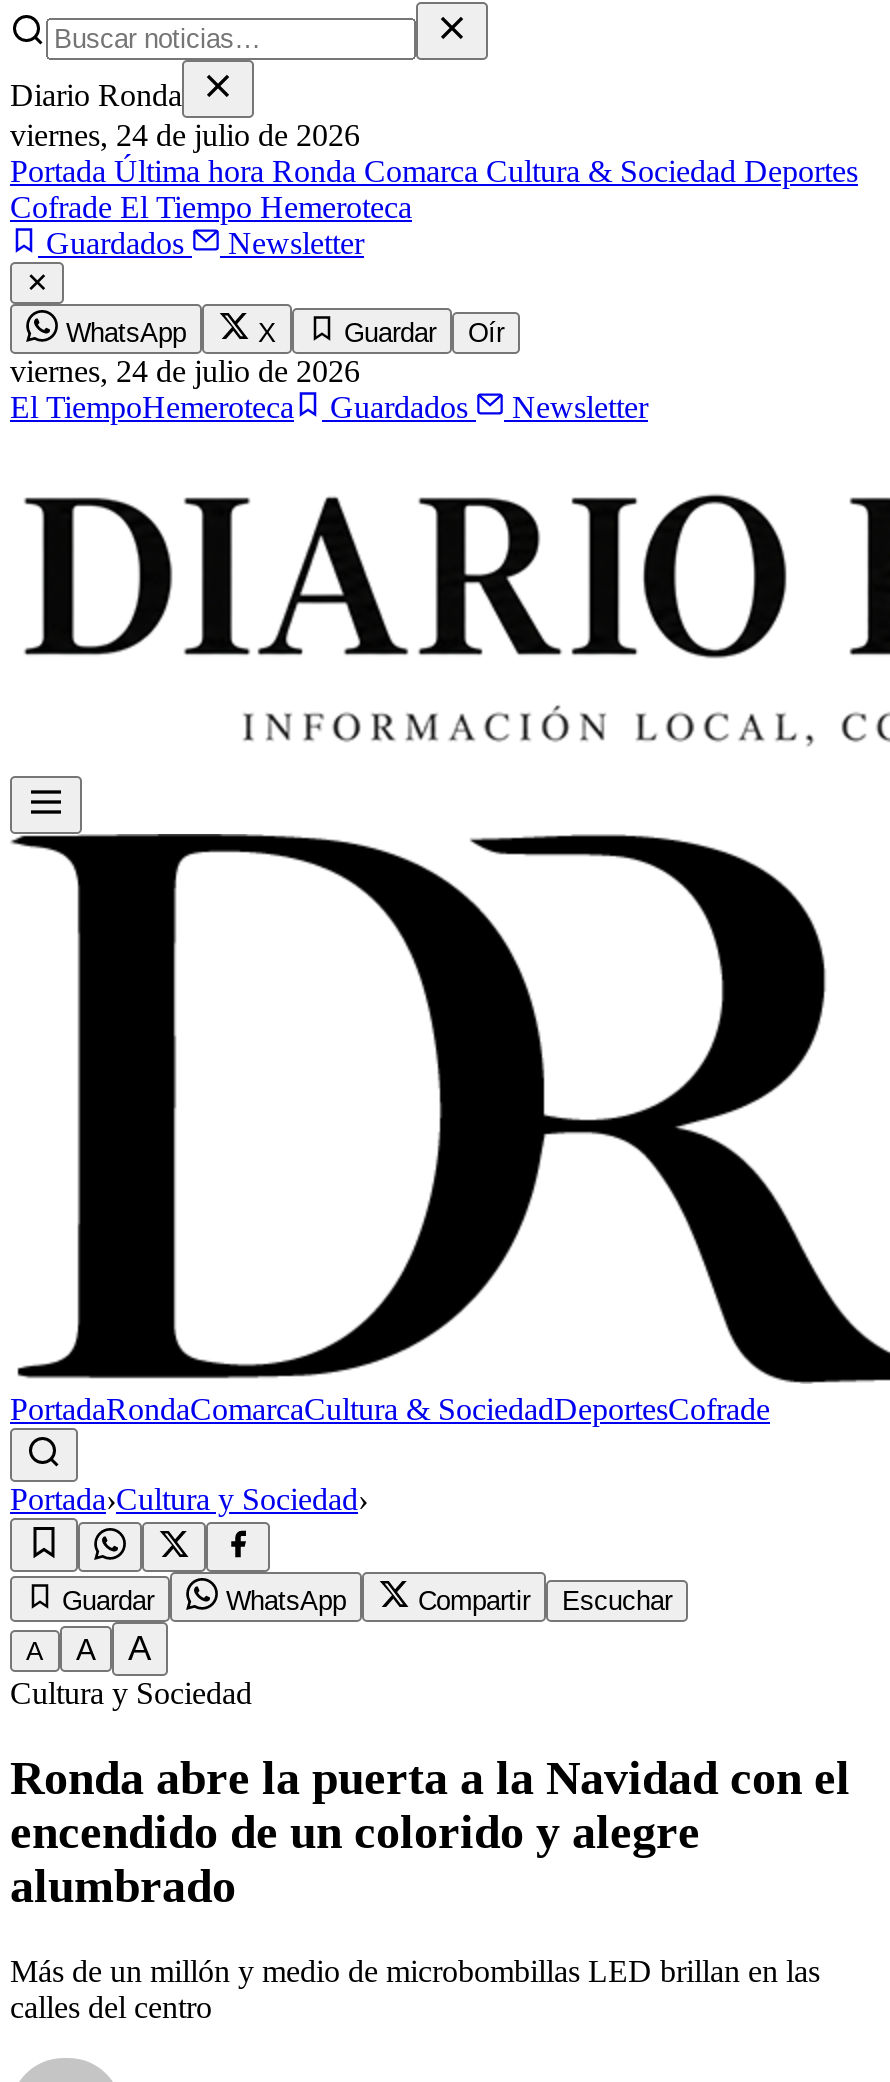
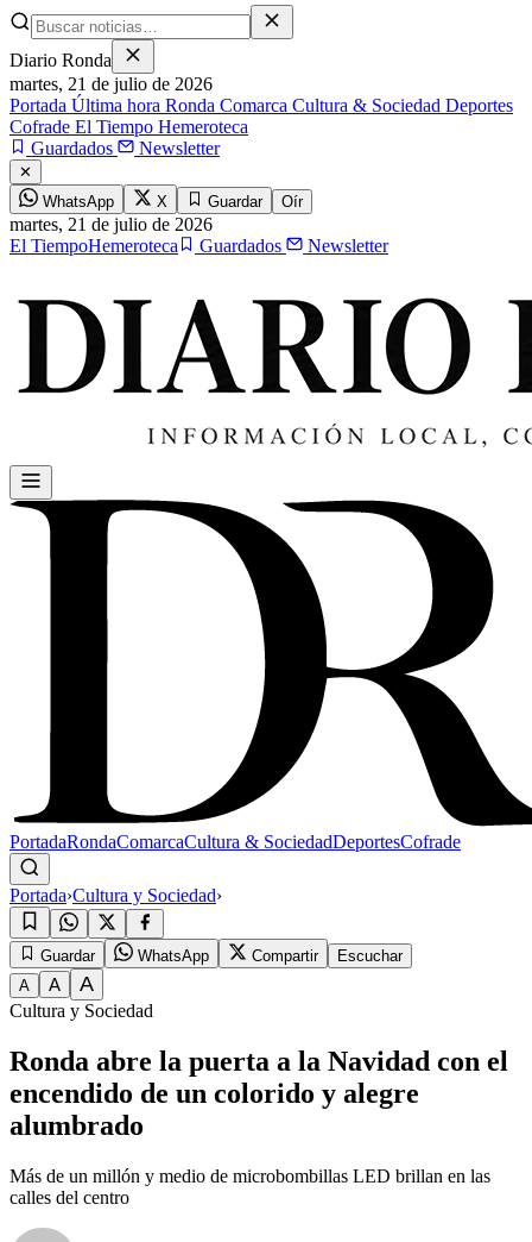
- viernes, 24 de julio de 2026
+ martes, 21 de julio de 2026

- viernes,24 de julio de 2026
+ martes,21 de julio de 2026
